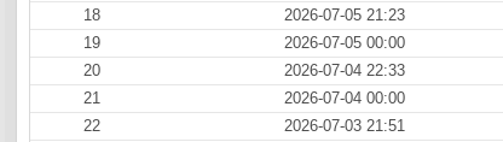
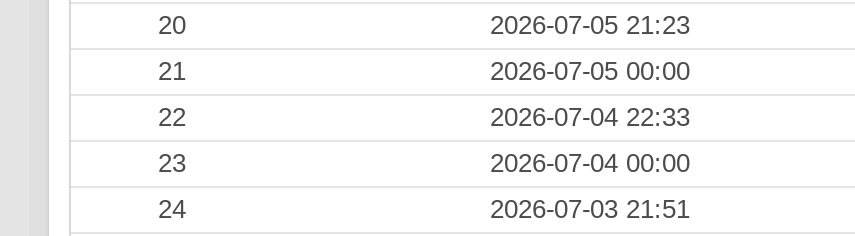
- 18
+ 20

- 19
+ 21

- 20
+ 22

- 21
+ 23

- 22
+ 24
